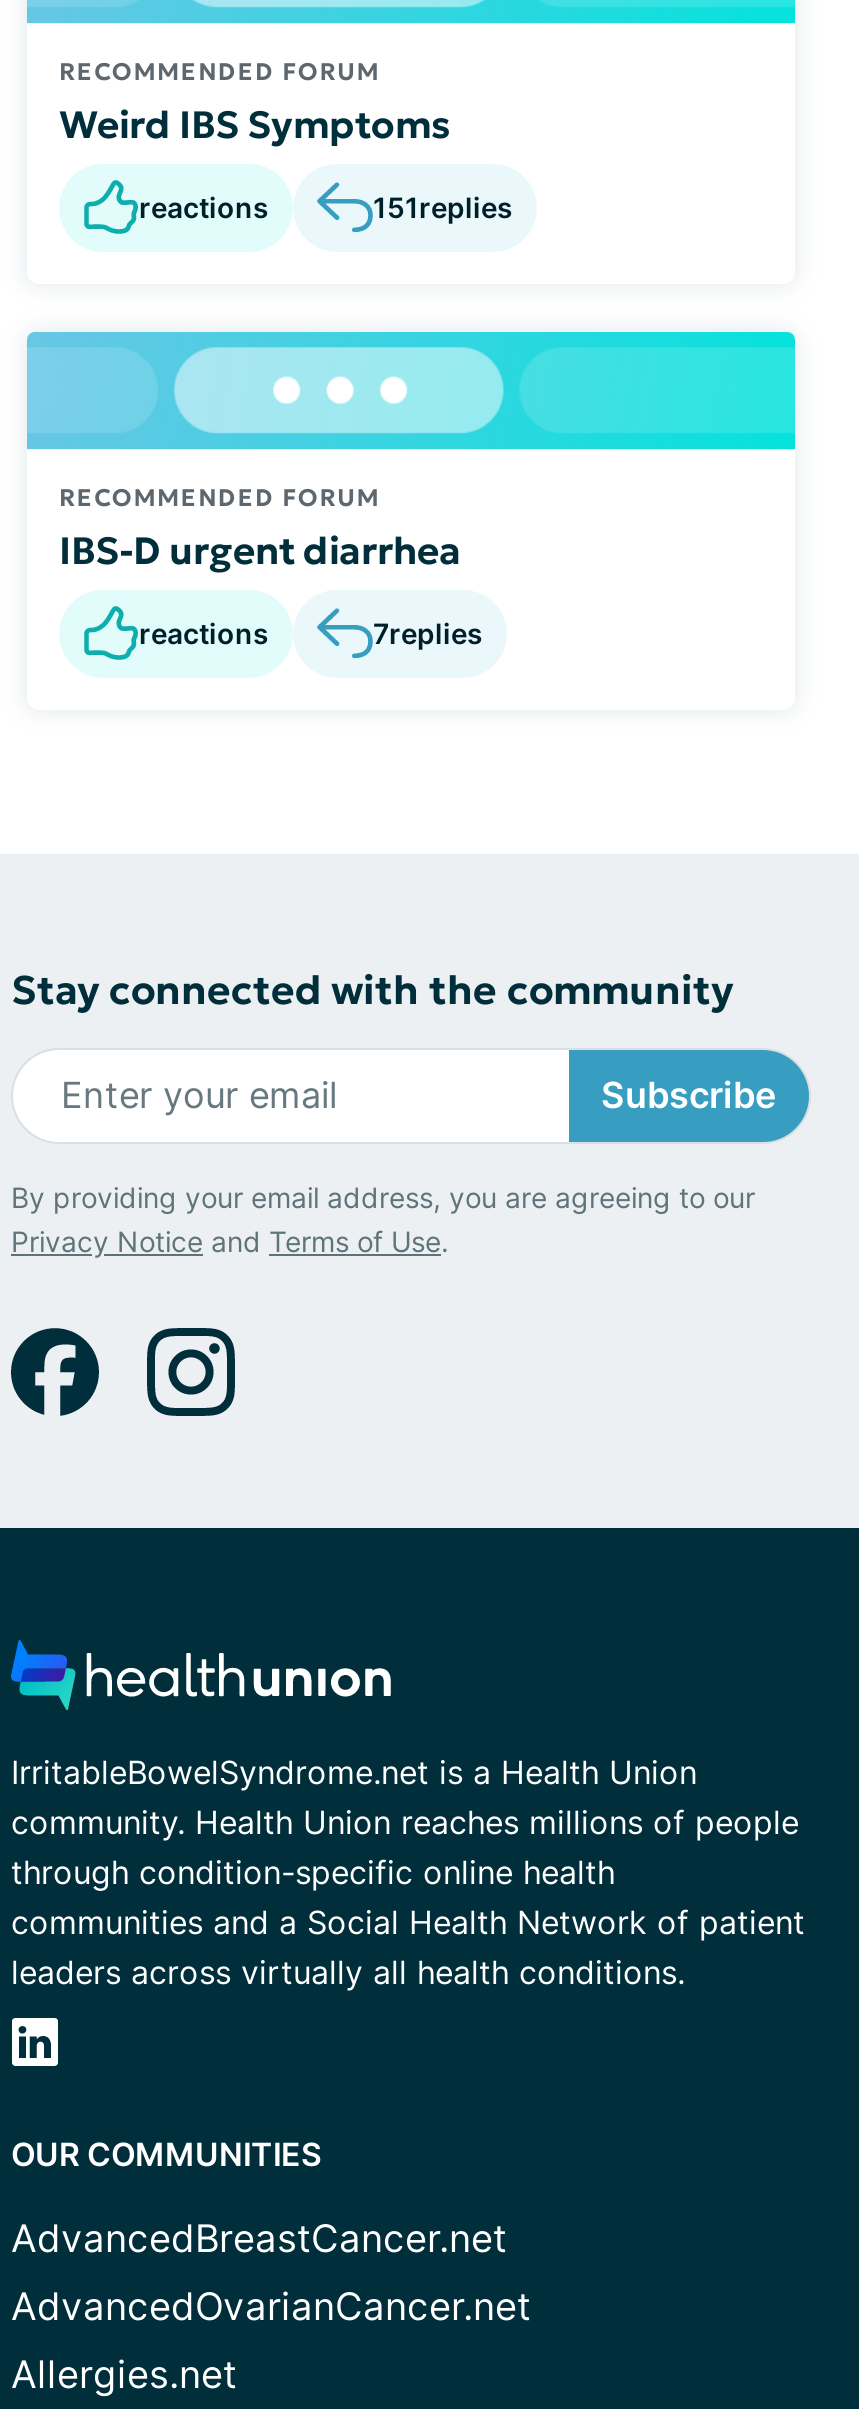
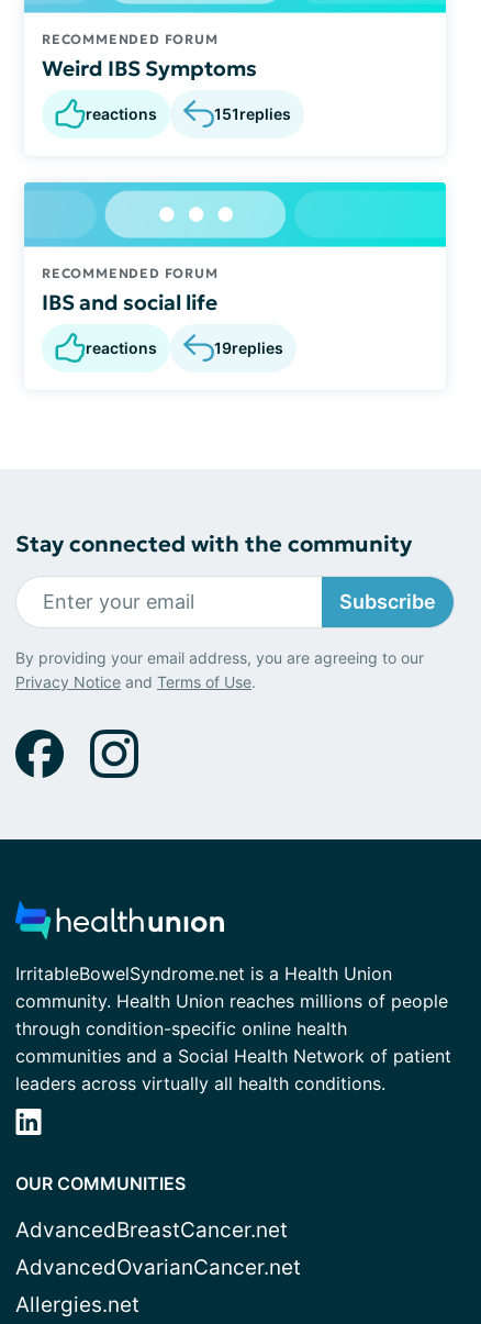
- IBS-D urgent diarrhea
+ IBS and social life

- 7replies
+ 19replies
